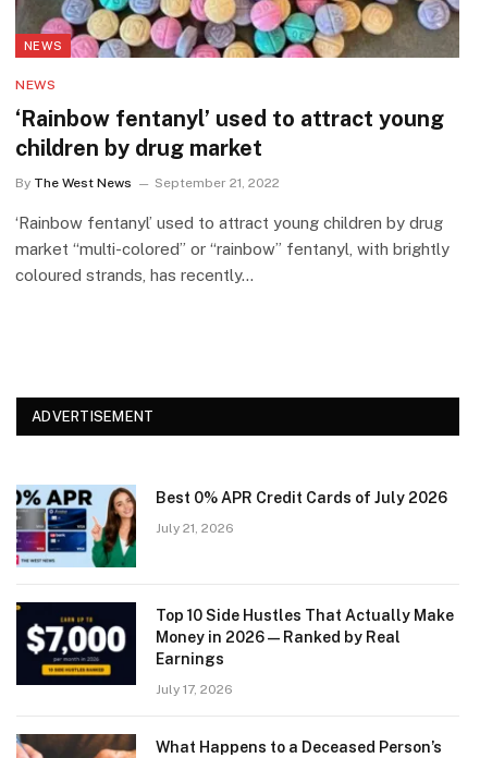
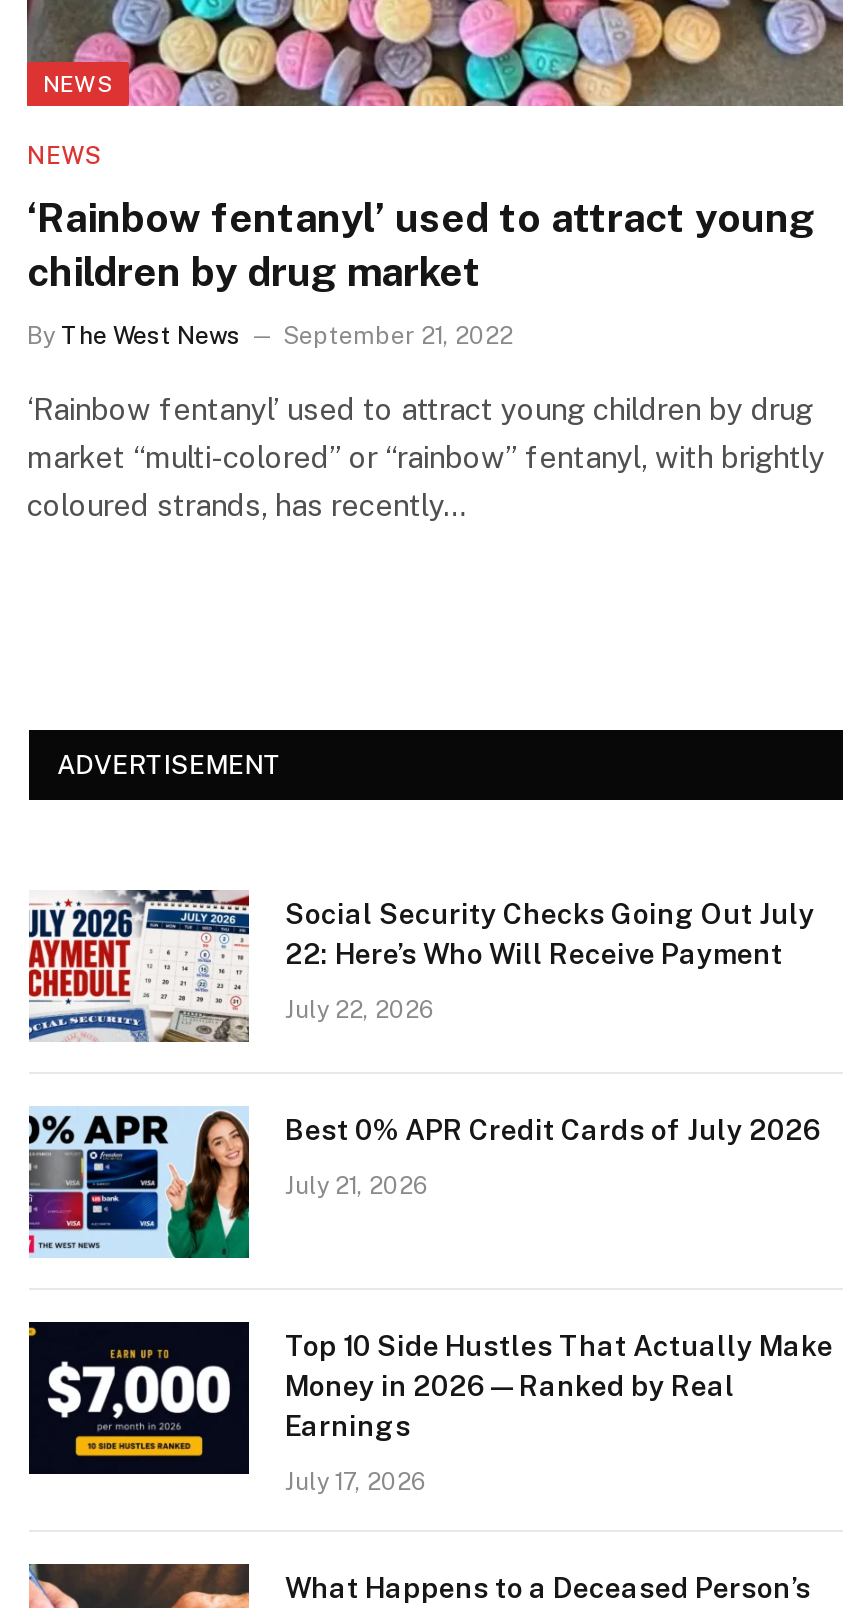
+ [image]
+ Social Security Checks Going Out July
+ 22: Here’s Who Will Receive Payment
+ July 22, 2026
